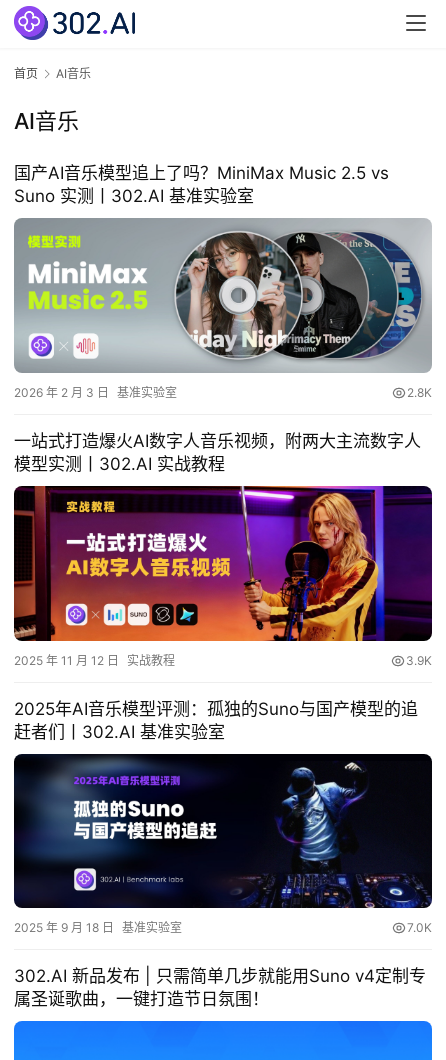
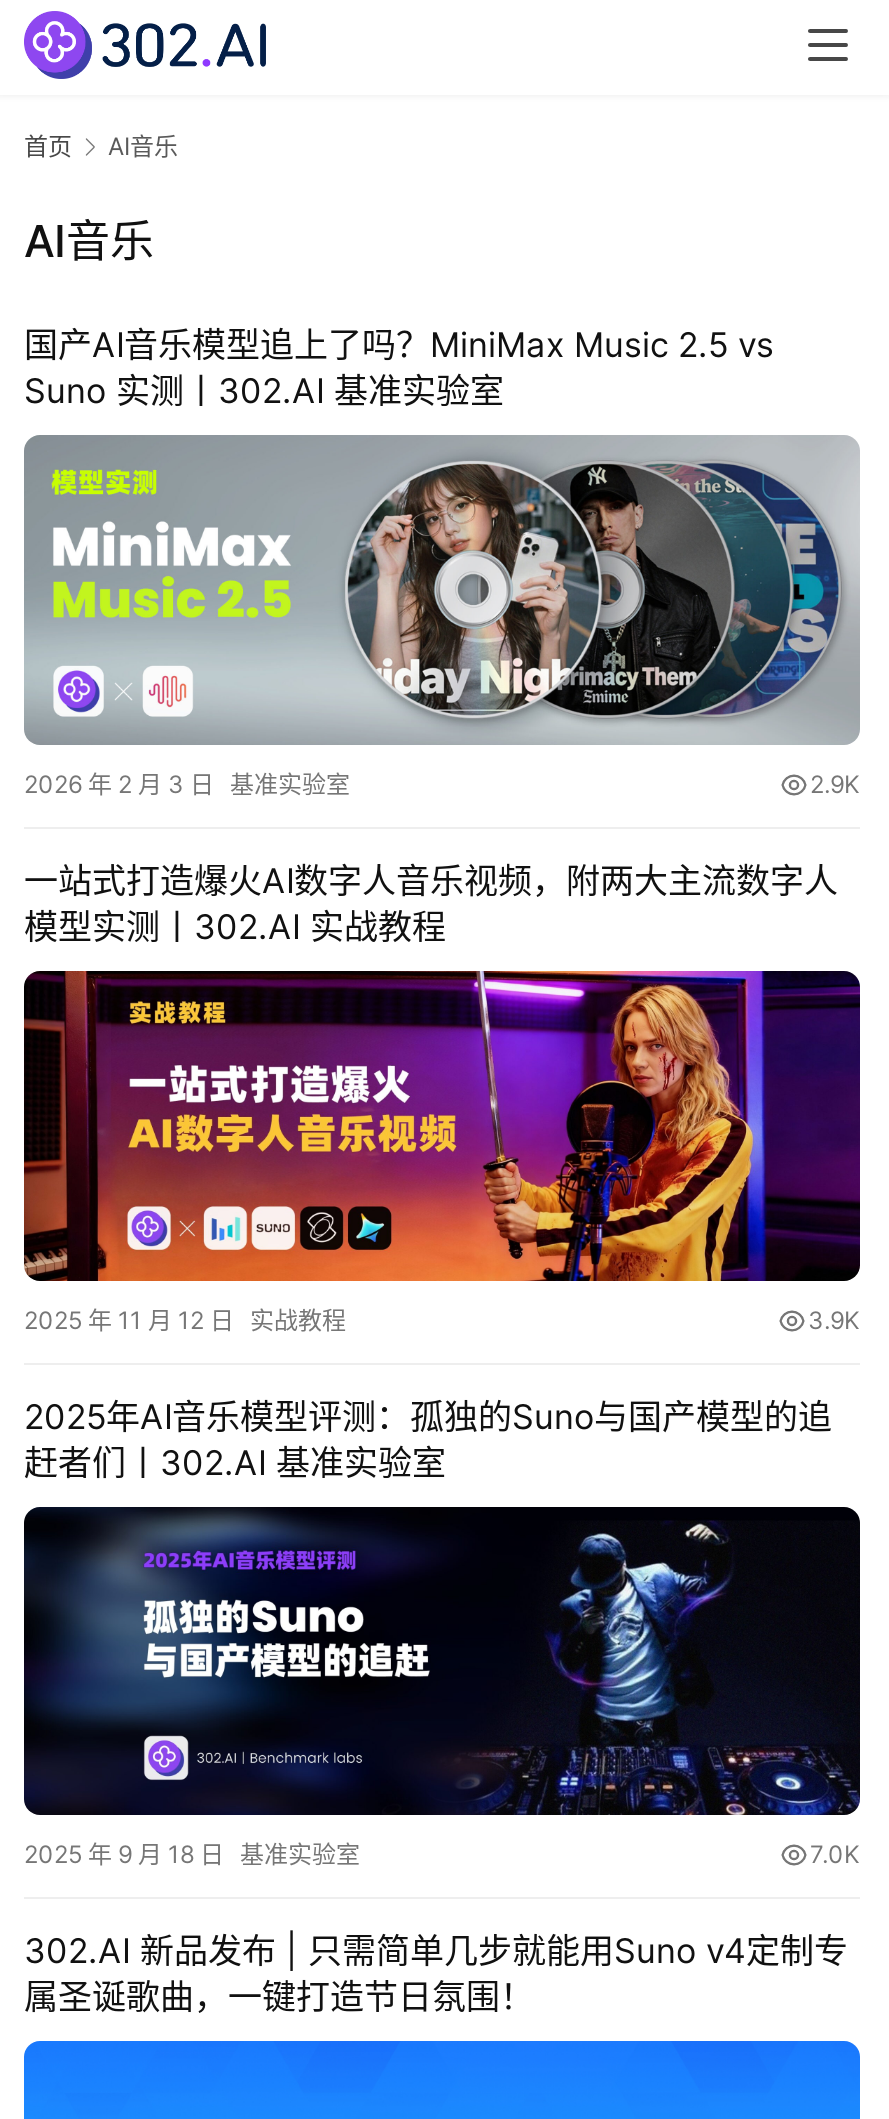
- 2.8K
+ 2.9K
